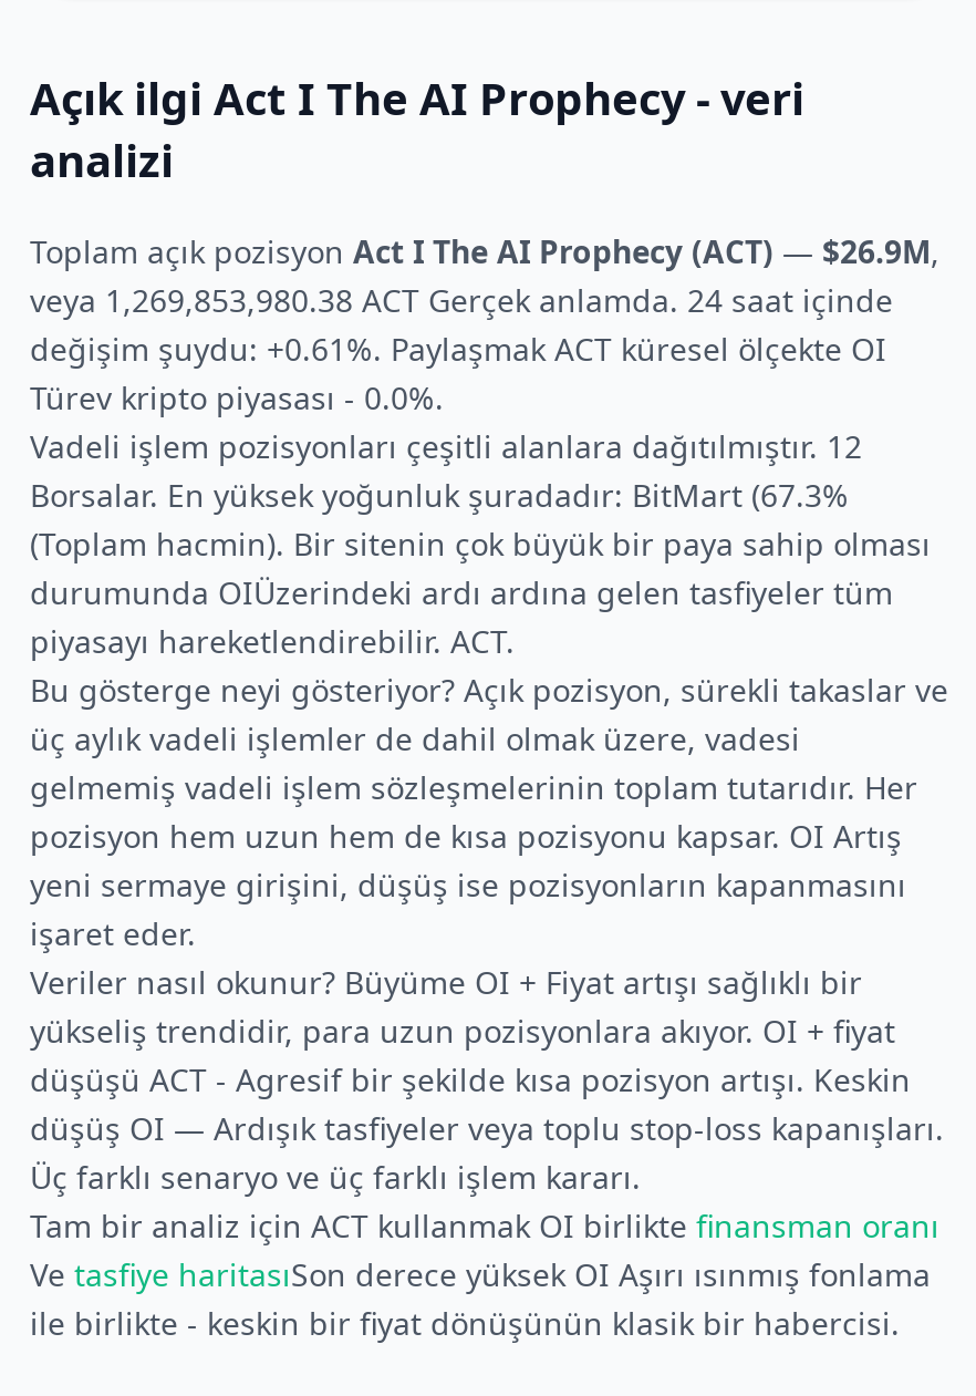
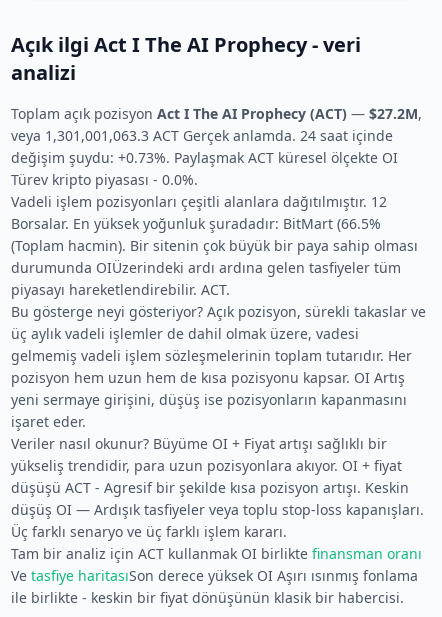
- Toplam açık pozisyon Act I The AI Prophecy (ACT) — $26.9M,
+ Toplam açık pozisyon Act I The AI Prophecy (ACT) — $27.2M,

- veya 1,269,853,980.38 ACT Gerçek anlamda. 24 saat içinde
+ veya 1,301,001,063.3 ACT Gerçek anlamda. 24 saat içinde

- değişim şuydu: +0.61%. Paylaşmak ACT küresel ölçekte OI
+ değişim şuydu: +0.73%. Paylaşmak ACT küresel ölçekte OI

- Borsalar. En yüksek yoğunluk şuradadır: BitMart (67.3%
+ Borsalar. En yüksek yoğunluk şuradadır: BitMart (66.5%
